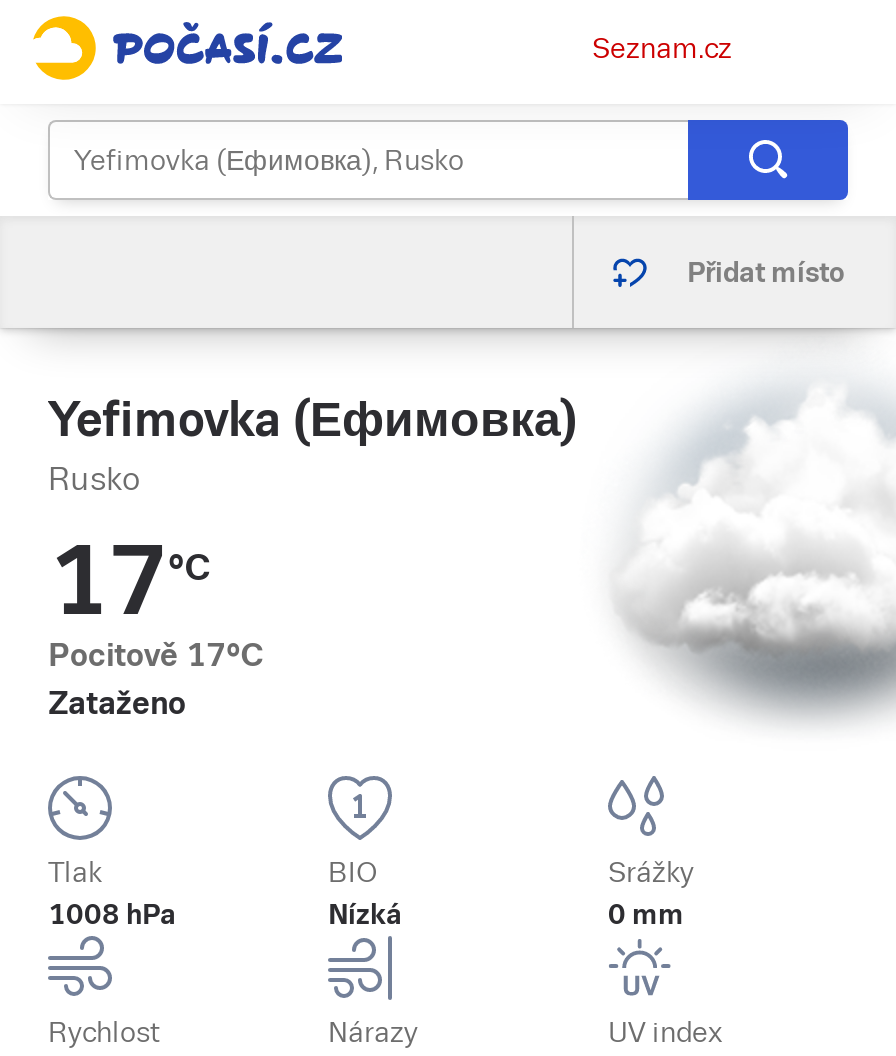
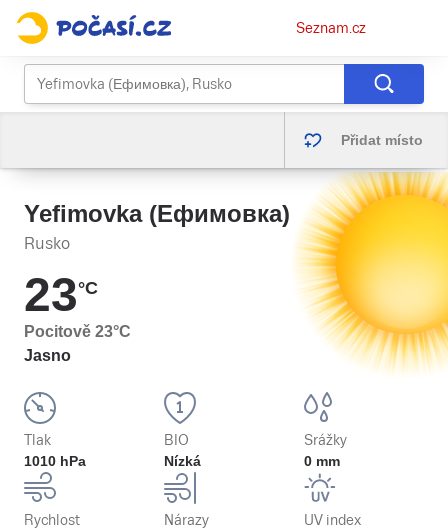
- [image]
+ [image]

- 17°C
- Pocitově 17°C
- Zataženo
+ 23°C
+ Pocitově 23°C
+ Jasno

- 1008 hPa
+ 1010 hPa
